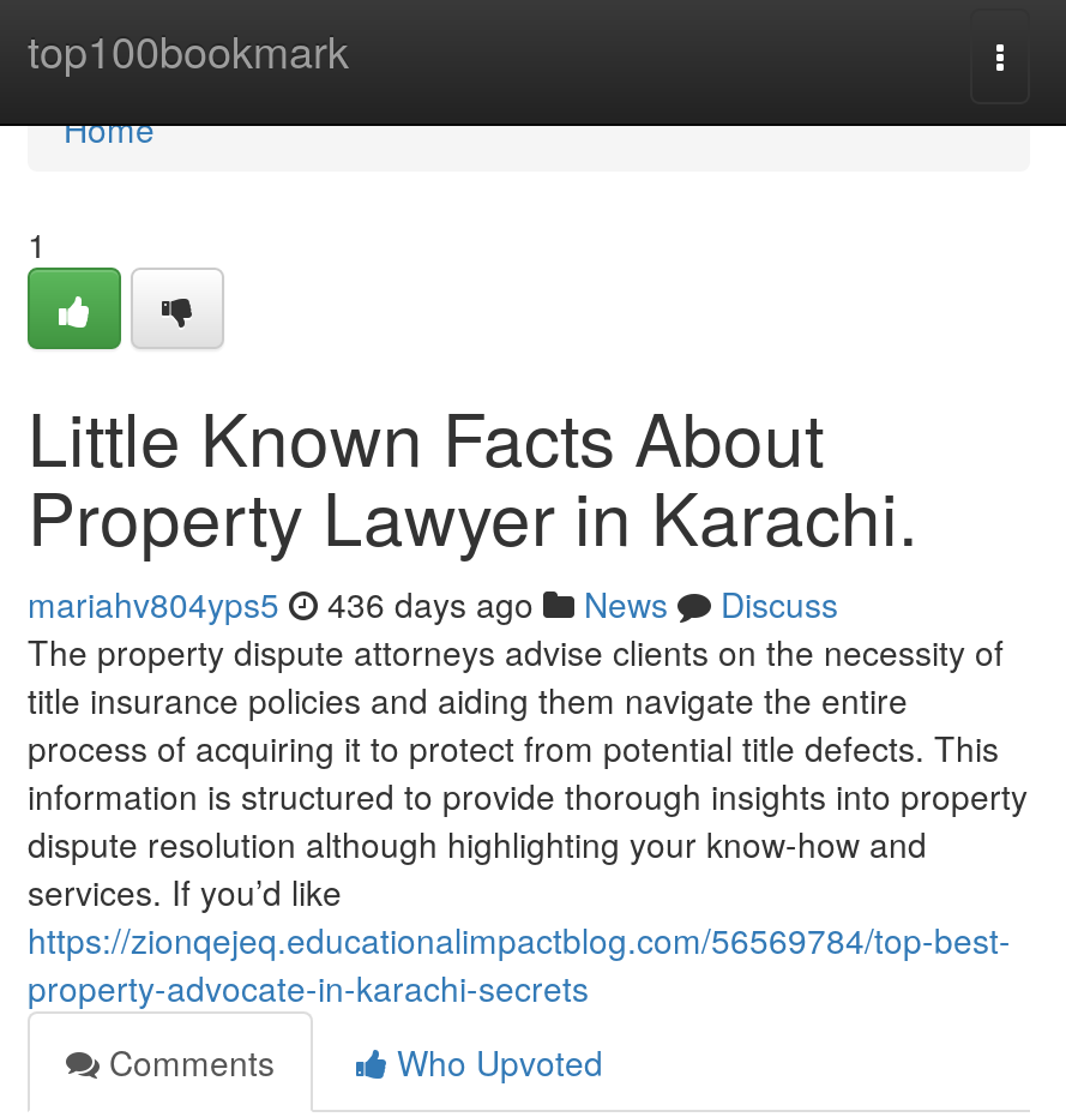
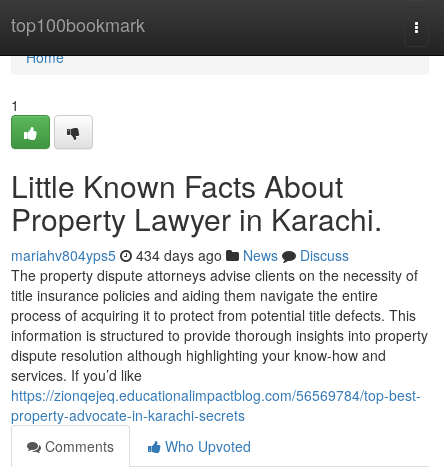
- mariahv804yps5 436 days ago News Discuss
+ mariahv804yps5 434 days ago News Discuss
